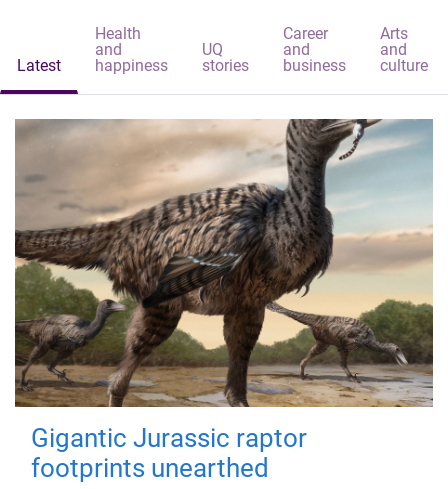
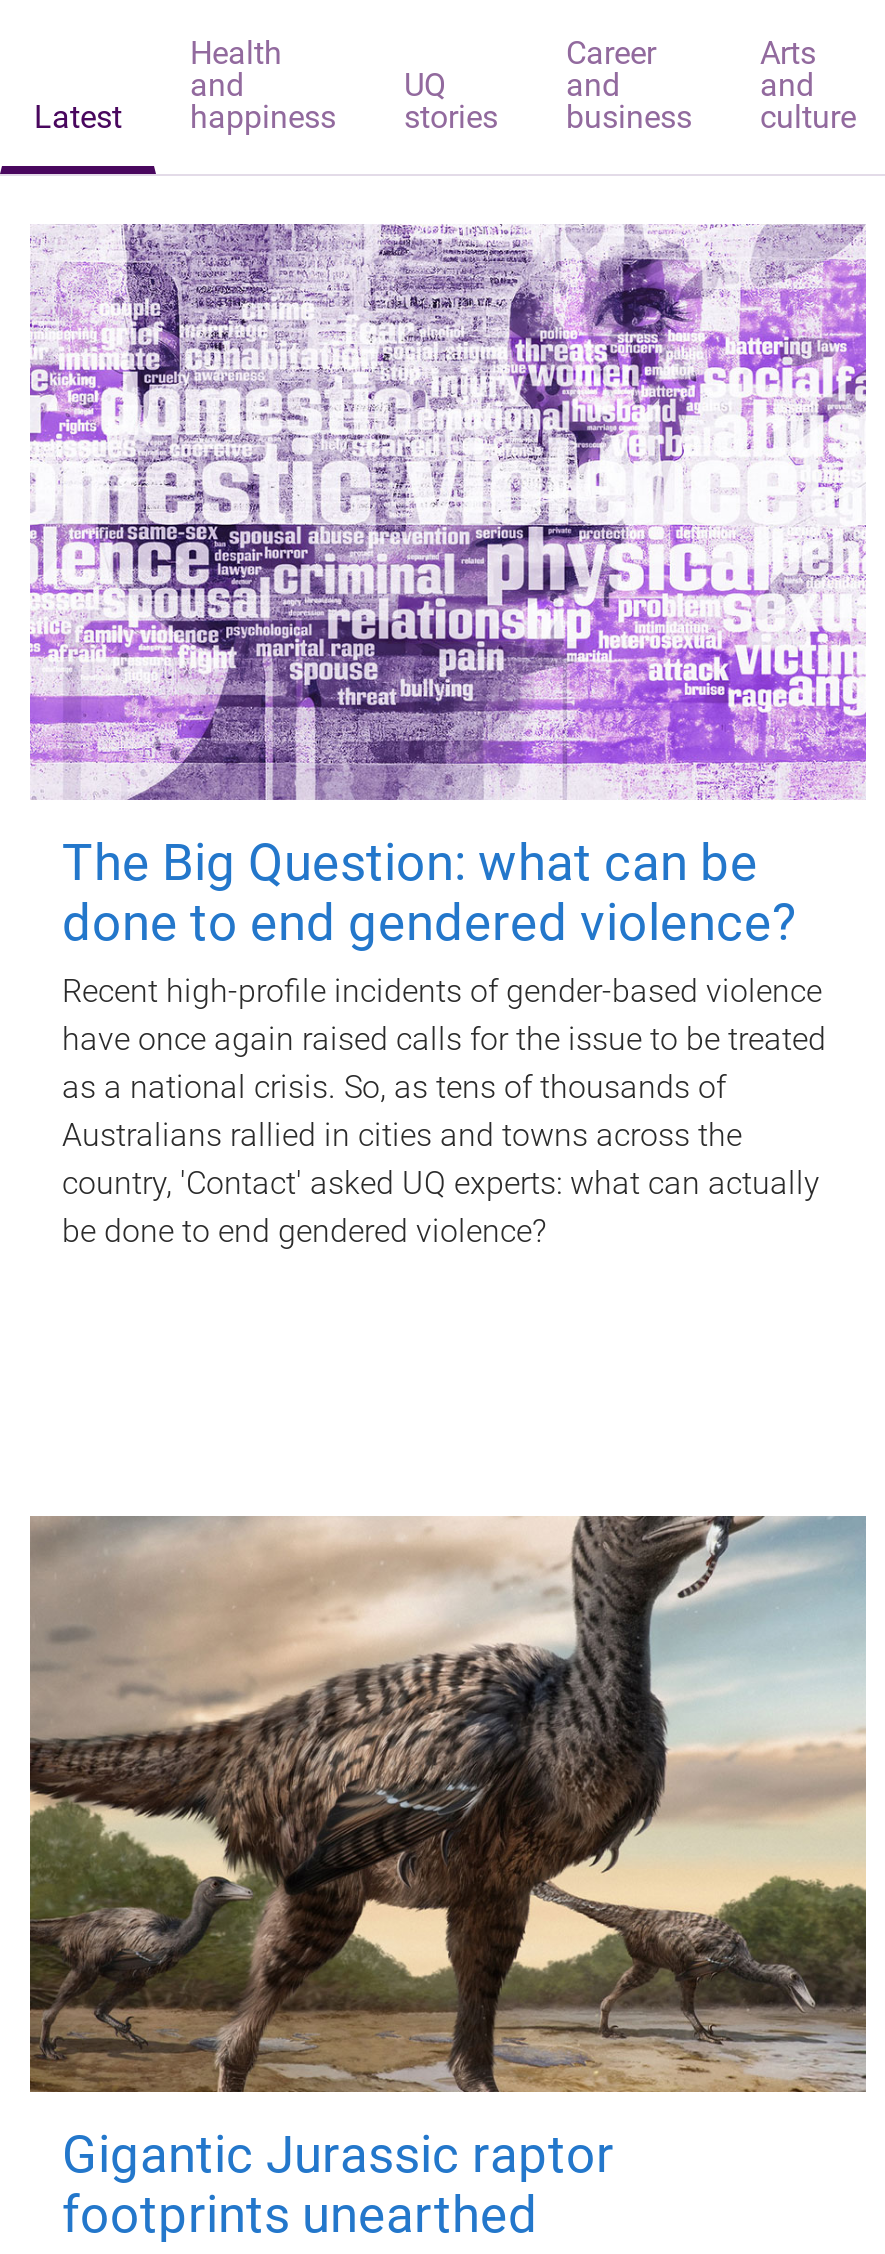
+ [image]
+ The Big Question: what can be
+ done to end gendered violence?
+ Recent high-profile incidents of gender-based violence
+ have once again raised calls for the issue to be treated
+ as a national crisis. So, as tens of thousands of
+ Australians rallied in cities and towns across the
+ country, 'Contact' asked UQ experts: what can actually
+ be done to end gendered violence?
